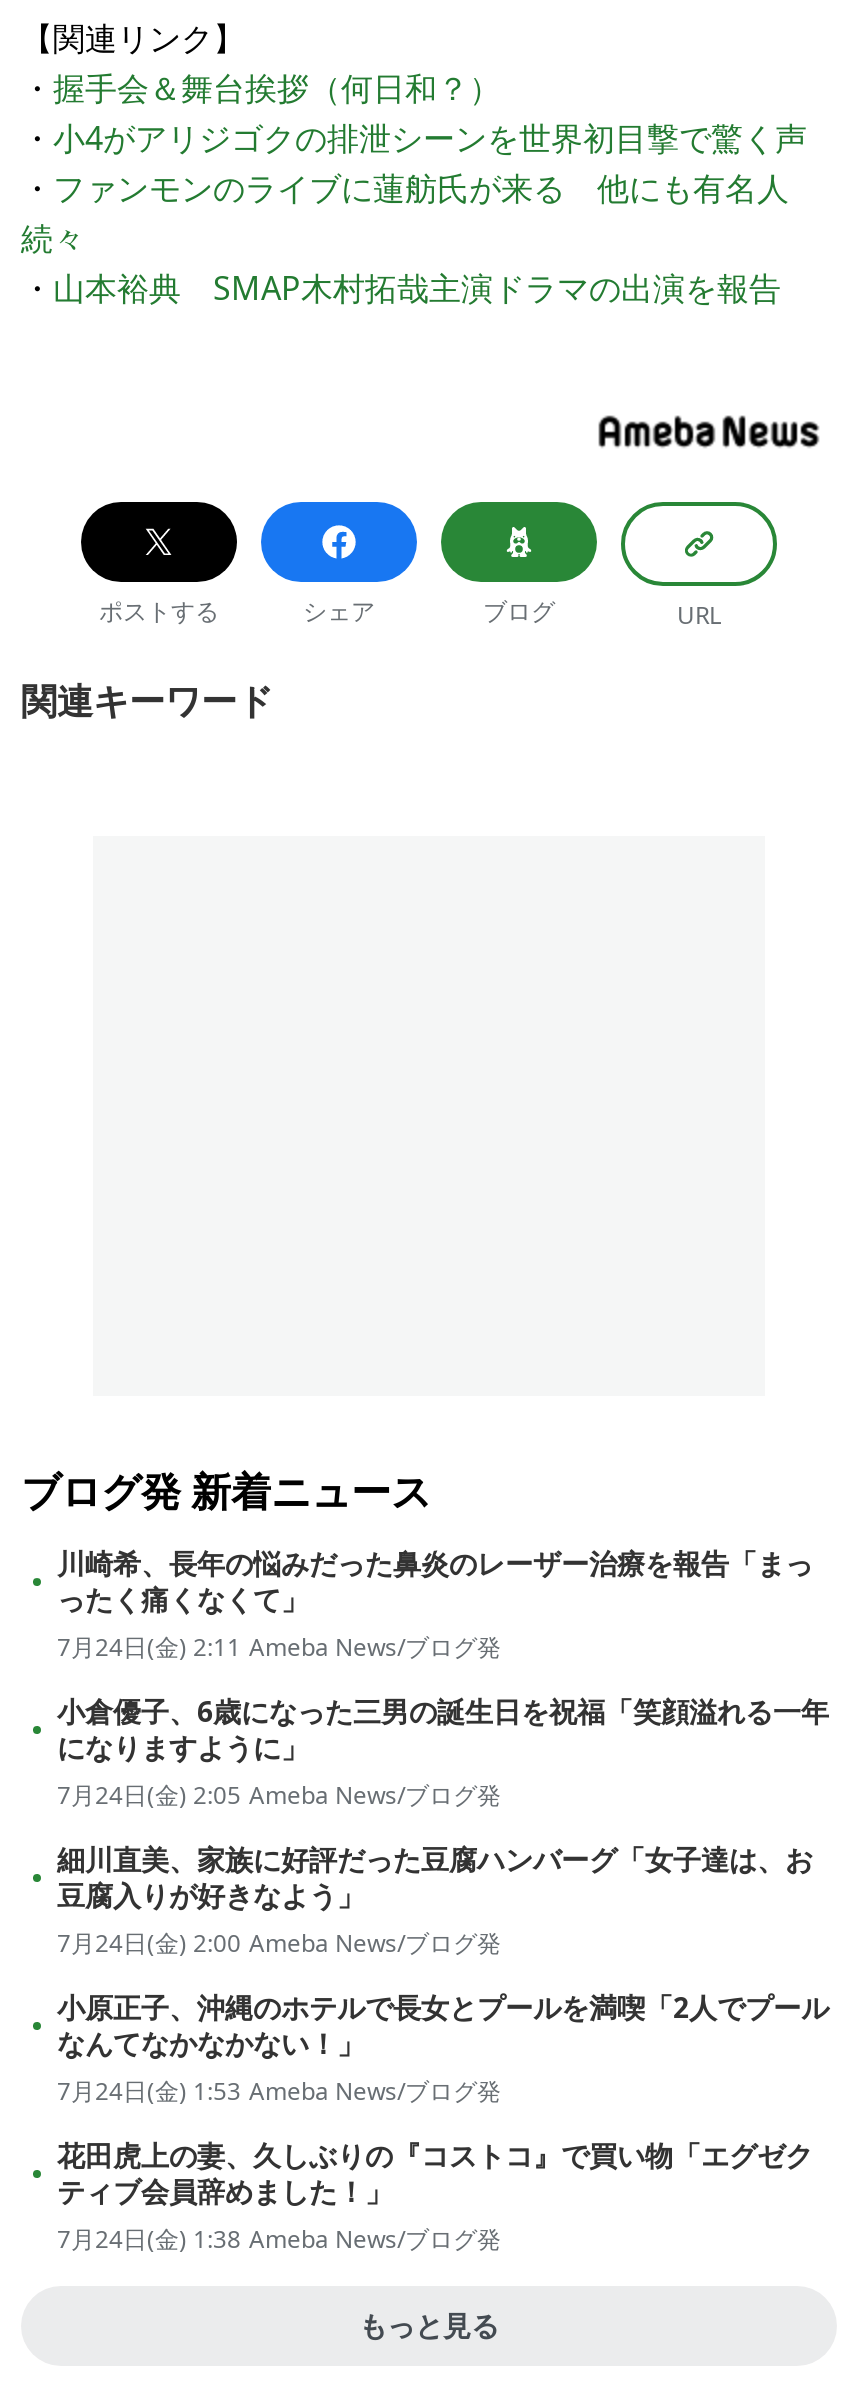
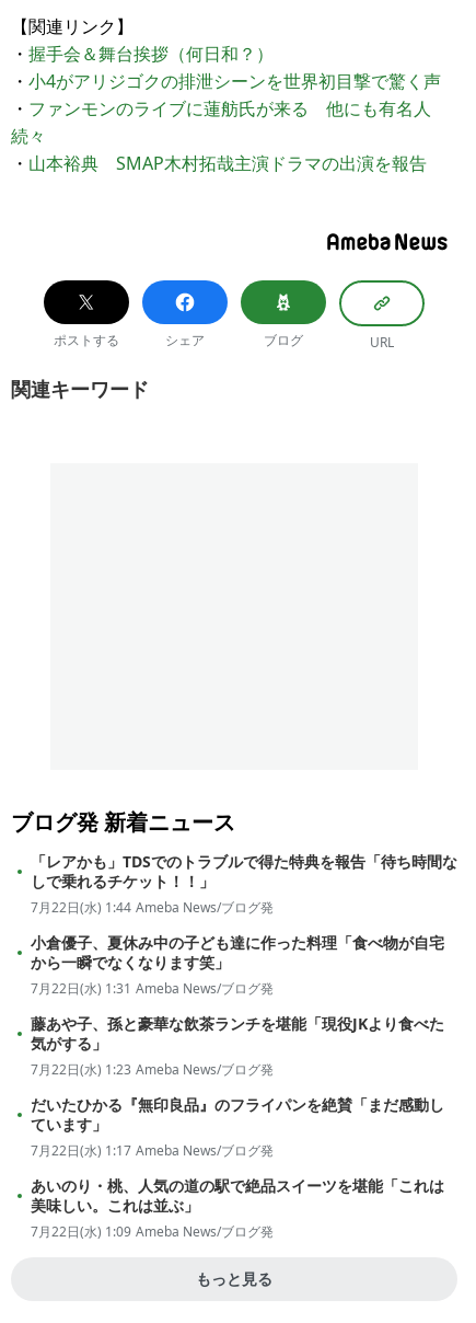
- 川崎希、長年の悩みだった鼻炎のレーザー治療を報告「まっ
- ったく痛くなくて」
- 7月24日(金) 2:11 Ameba News/ブログ発
+ 「レアかも」TDSでのトラブルで得た特典を報告「待ち時間な
+ しで乗れるチケット！！」
+ 7月22日(水) 1:44 Ameba News/ブログ発

- 小倉優子、6歳になった三男の誕生日を祝福「笑顔溢れる一年
- になりますように」
- 7月24日(金) 2:05 Ameba News/ブログ発
+ 小倉優子、夏休み中の子ども達に作った料理「食べ物が自宅
+ から一瞬でなくなります笑」
+ 7月22日(水) 1:31 Ameba News/ブログ発

- 細川直美、家族に好評だった豆腐ハンバーグ「女子達は、お
- 豆腐入りが好きなよう」
- 7月24日(金) 2:00 Ameba News/ブログ発
+ 藤あや子、孫と豪華な飲茶ランチを堪能「現役JKより食べた
+ 気がする」
+ 7月22日(水) 1:23 Ameba News/ブログ発

- 小原正子、沖縄のホテルで長女とプールを満喫「2人でプール
- なんてなかなかない！」
- 7月24日(金) 1:53 Ameba News/ブログ発
+ だいたひかる『無印良品』のフライパンを絶賛「まだ感動し
+ ています」
+ 7月22日(水) 1:17 Ameba News/ブログ発

- 花田虎上の妻、久しぶりの『コストコ』で買い物「エグゼク
- ティブ会員辞めました！」
- 7月24日(金) 1:38 Ameba News/ブログ発
+ あいのり・桃、人気の道の駅で絶品スイーツを堪能「これは
+ 美味しい。これは並ぶ」
+ 7月22日(水) 1:09 Ameba News/ブログ発
